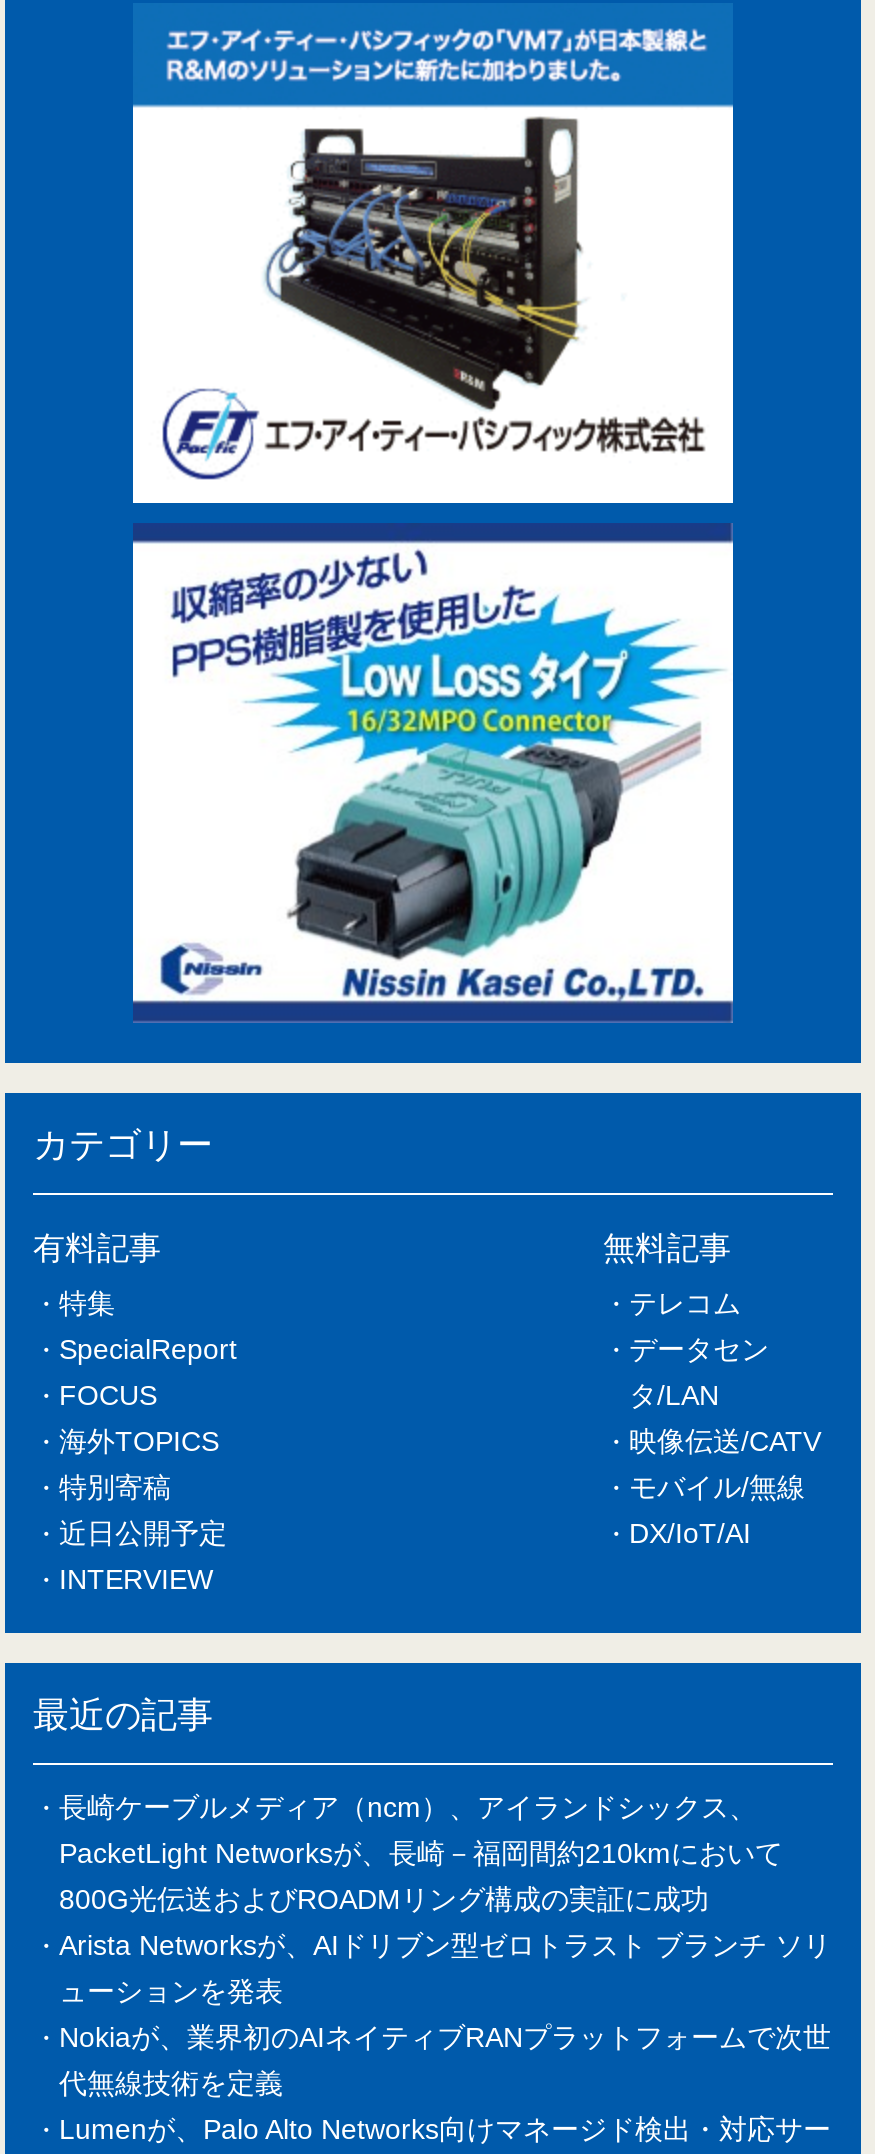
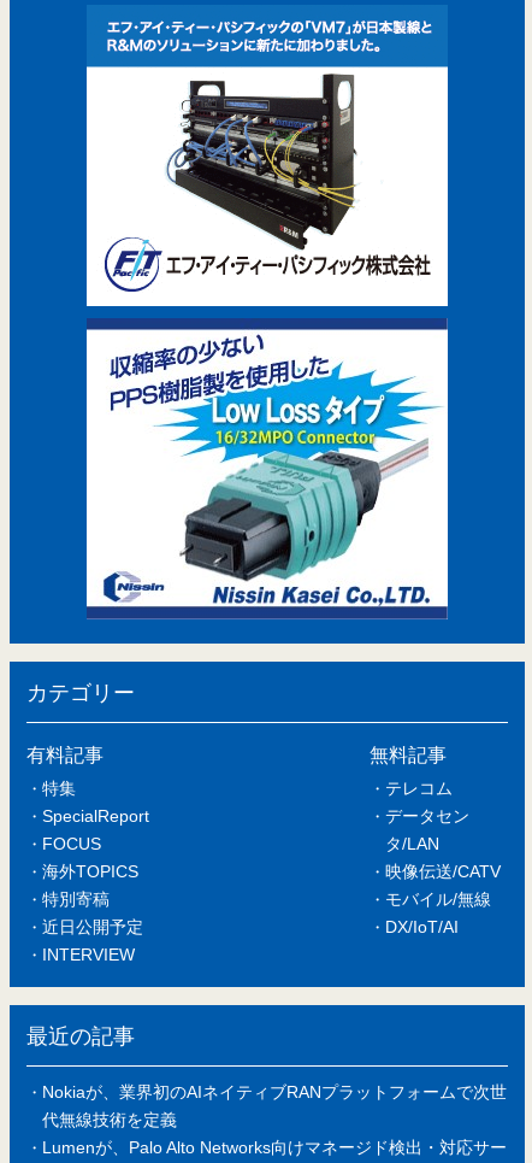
- 長崎ケーブルメディア（ncm）、アイランドシックス、
- PacketLight Networksが、長崎－福岡間約210kmにおいて
- 800G光伝送およびROADMリング構成の実証に成功
- Arista Networksが、AIドリブン型ゼロトラスト ブランチ ソリ
- ューションを発表
